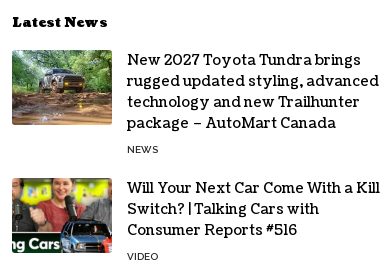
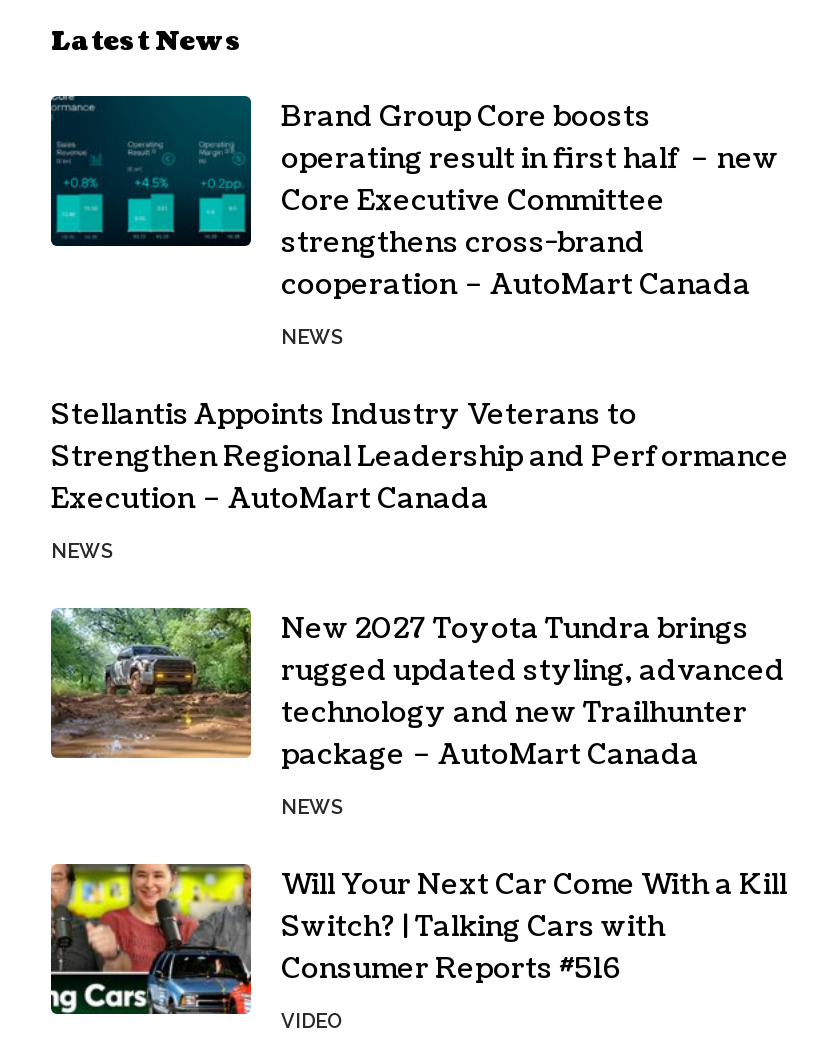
+ [image]
+ Brand Group Core boosts
+ operating result in first half – new
+ Core Executive Committee
+ strengthens cross-brand
+ cooperation – AutoMart Canada
+ NEWS
+ Stellantis Appoints Industry Veterans to
+ Strengthen Regional Leadership and Performance
+ Execution – AutoMart Canada
+ NEWS
